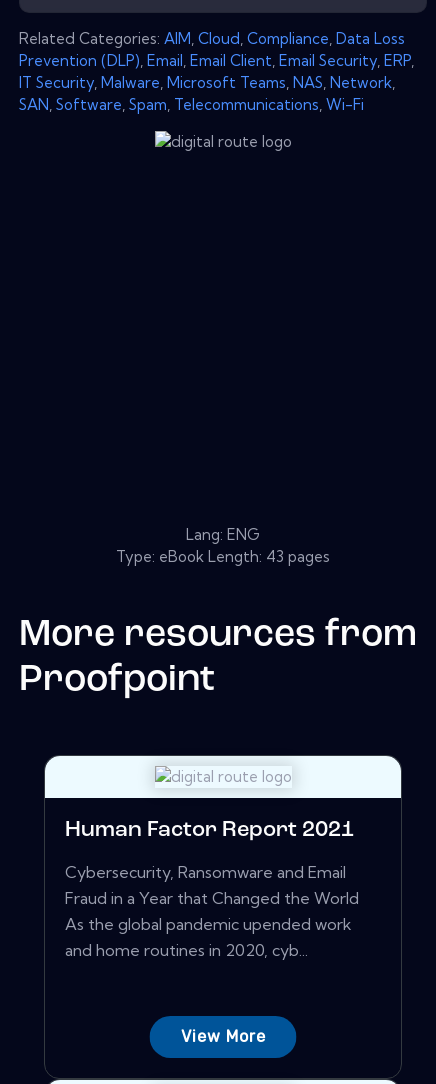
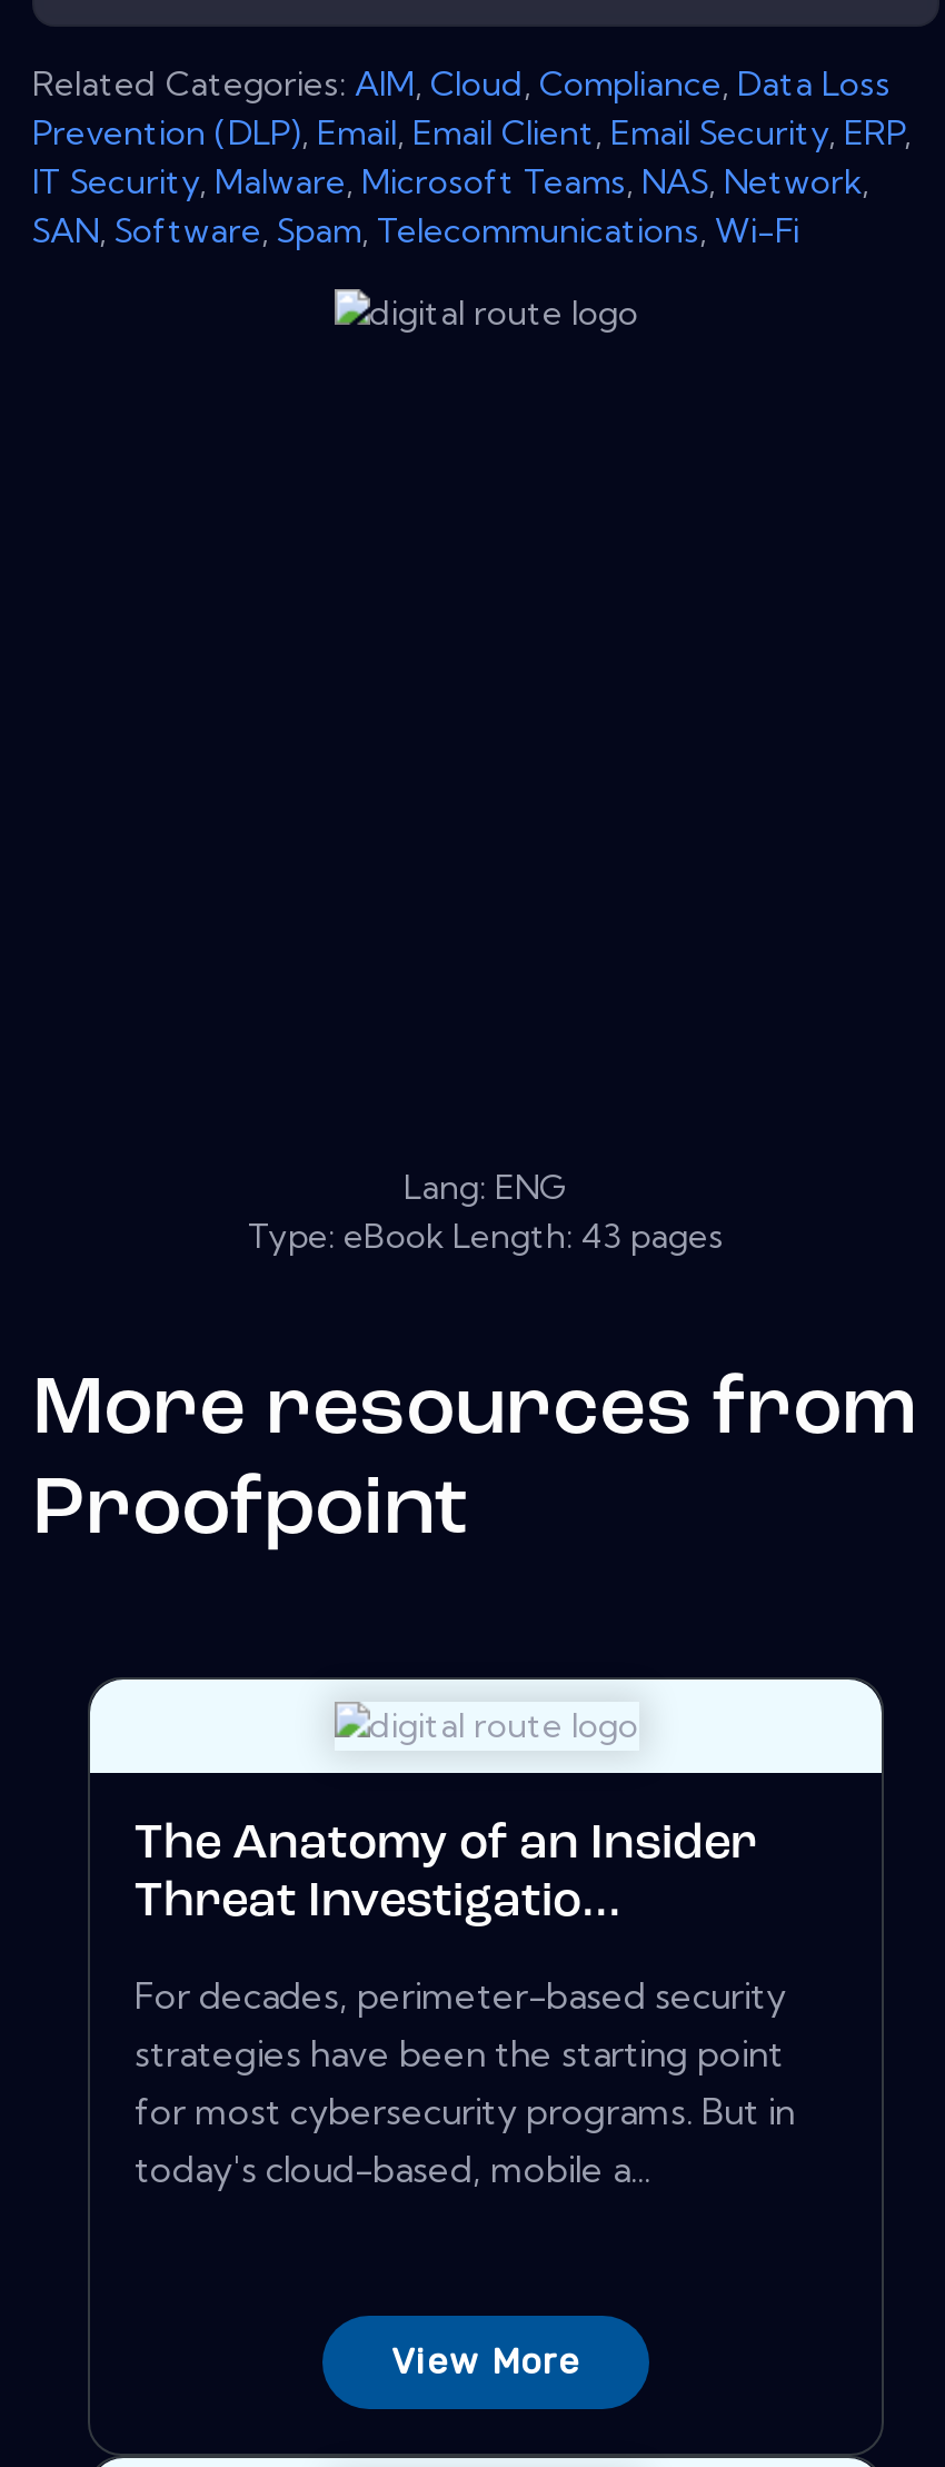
- Human Factor Report 2021
+ The Anatomy of an Insider
+ Threat Investigatio...

- Cybersecurity, Ransomware and Email
- Fraud in a Year that Changed the World
- As the global pandemic upended work
- and home routines in 2020, cyb...
+ For decades, perimeter-based security
+ strategies have been the starting point
+ for most cybersecurity programs. But in
+ today's cloud-based, mobile a...
